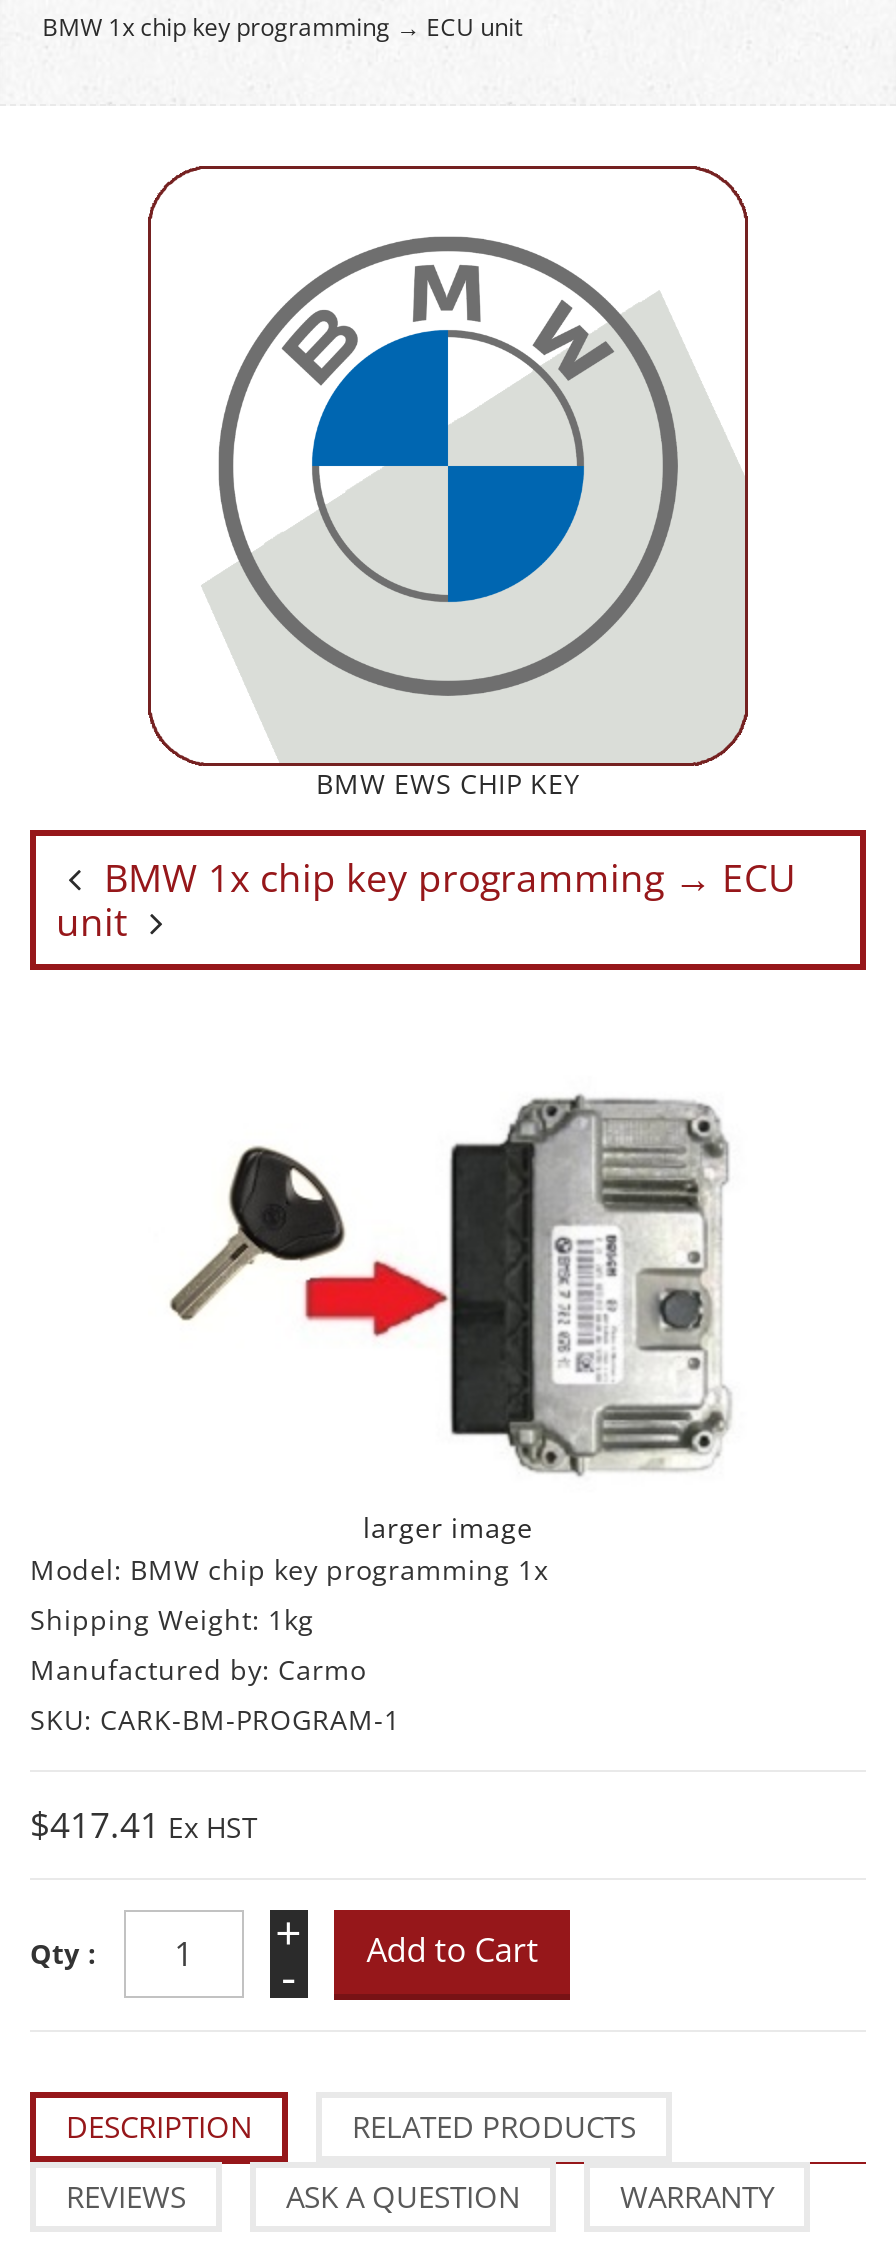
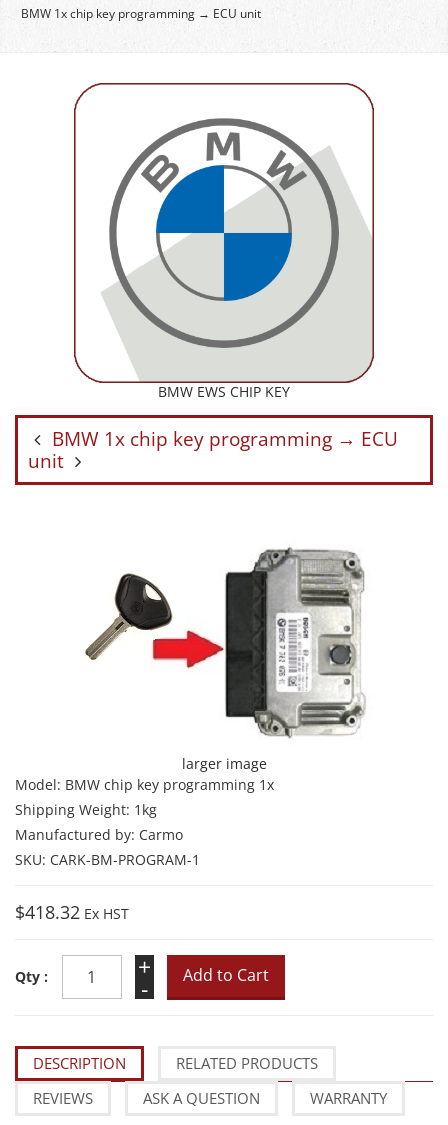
- $417.41 Ex HST
+ $418.32 Ex HST
